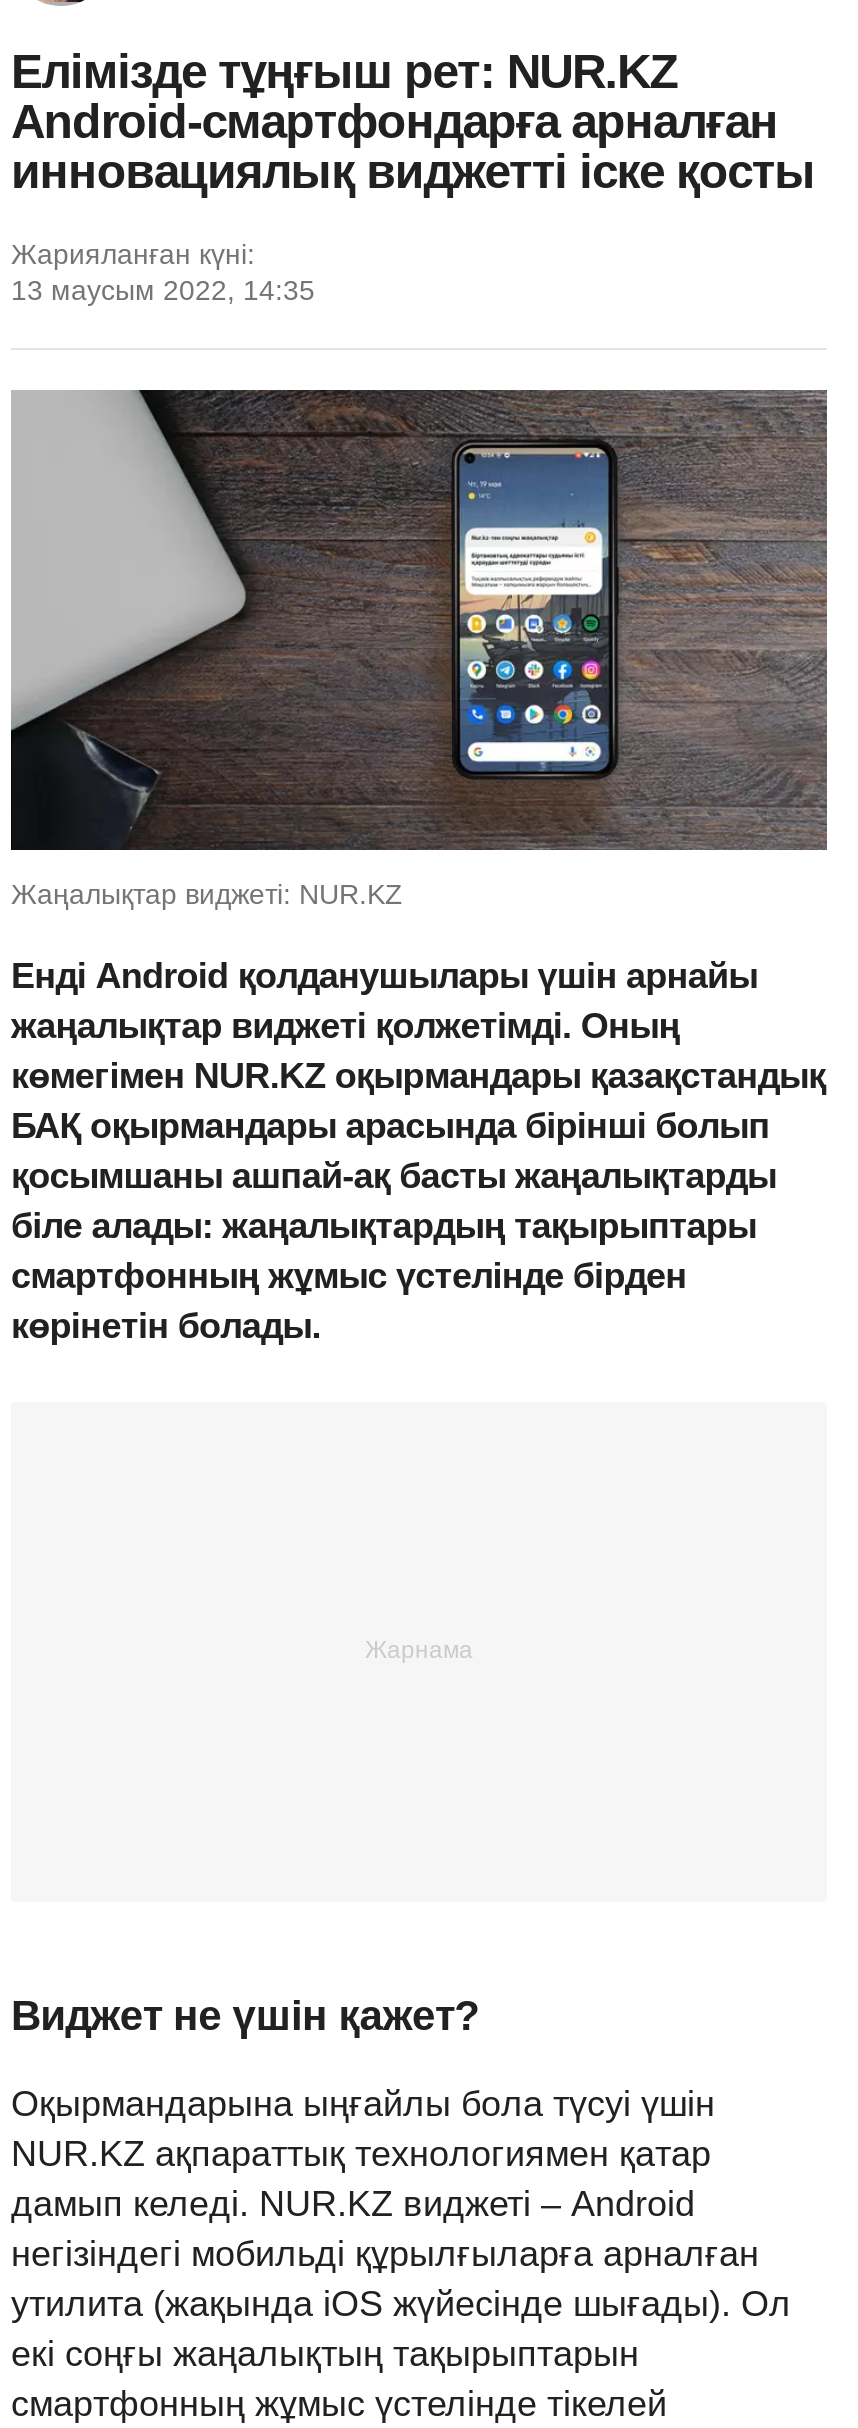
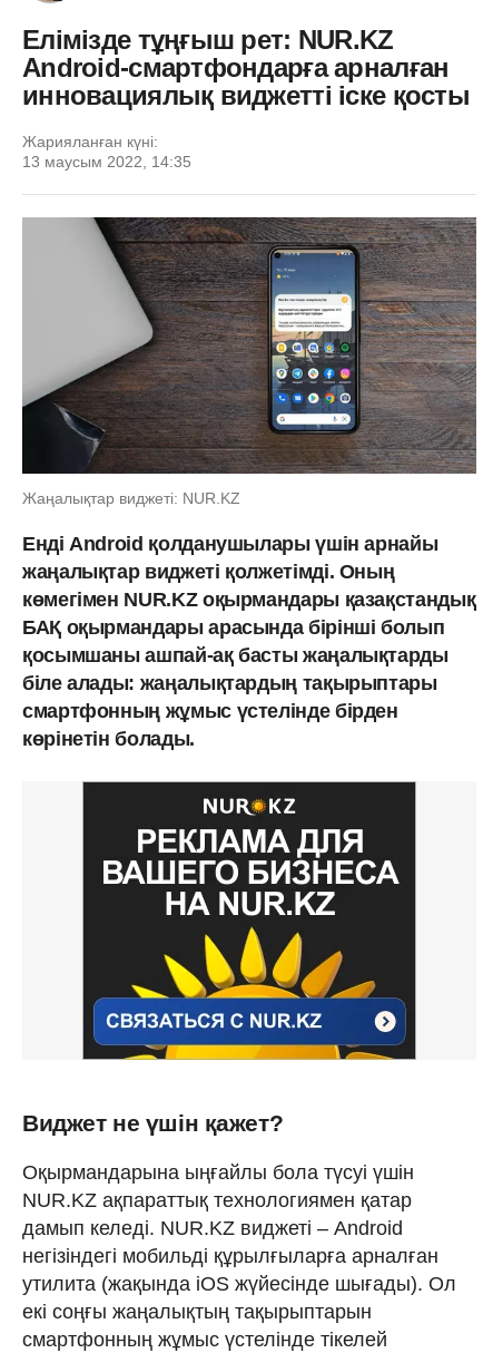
+ [image]
